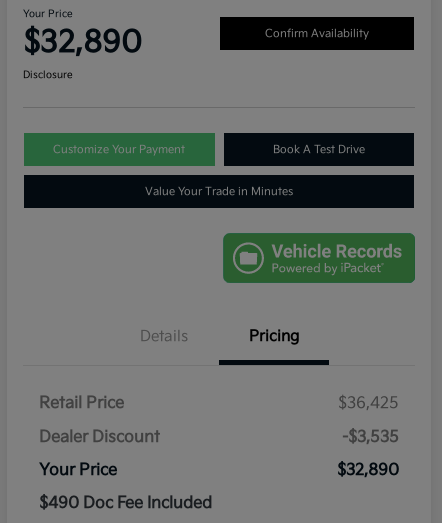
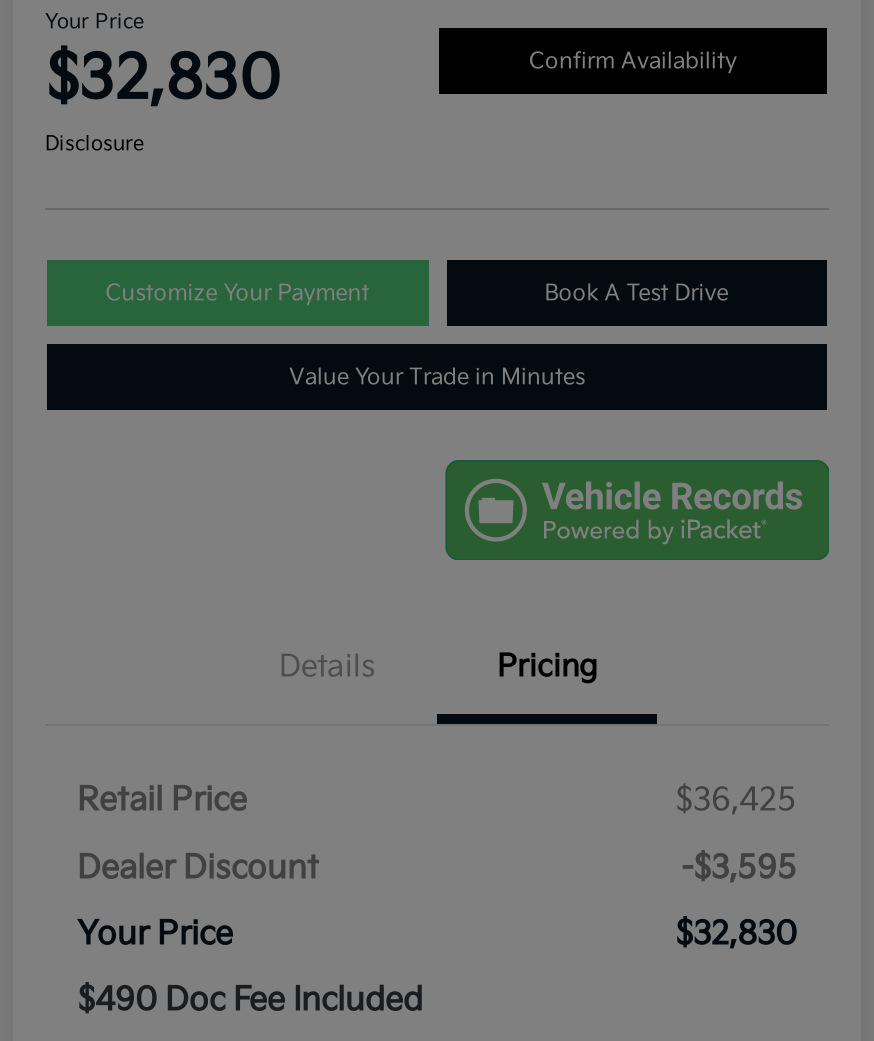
- $32,890
+ $32,830

- -$3,535
+ -$3,595

- $32,890
+ $32,830
